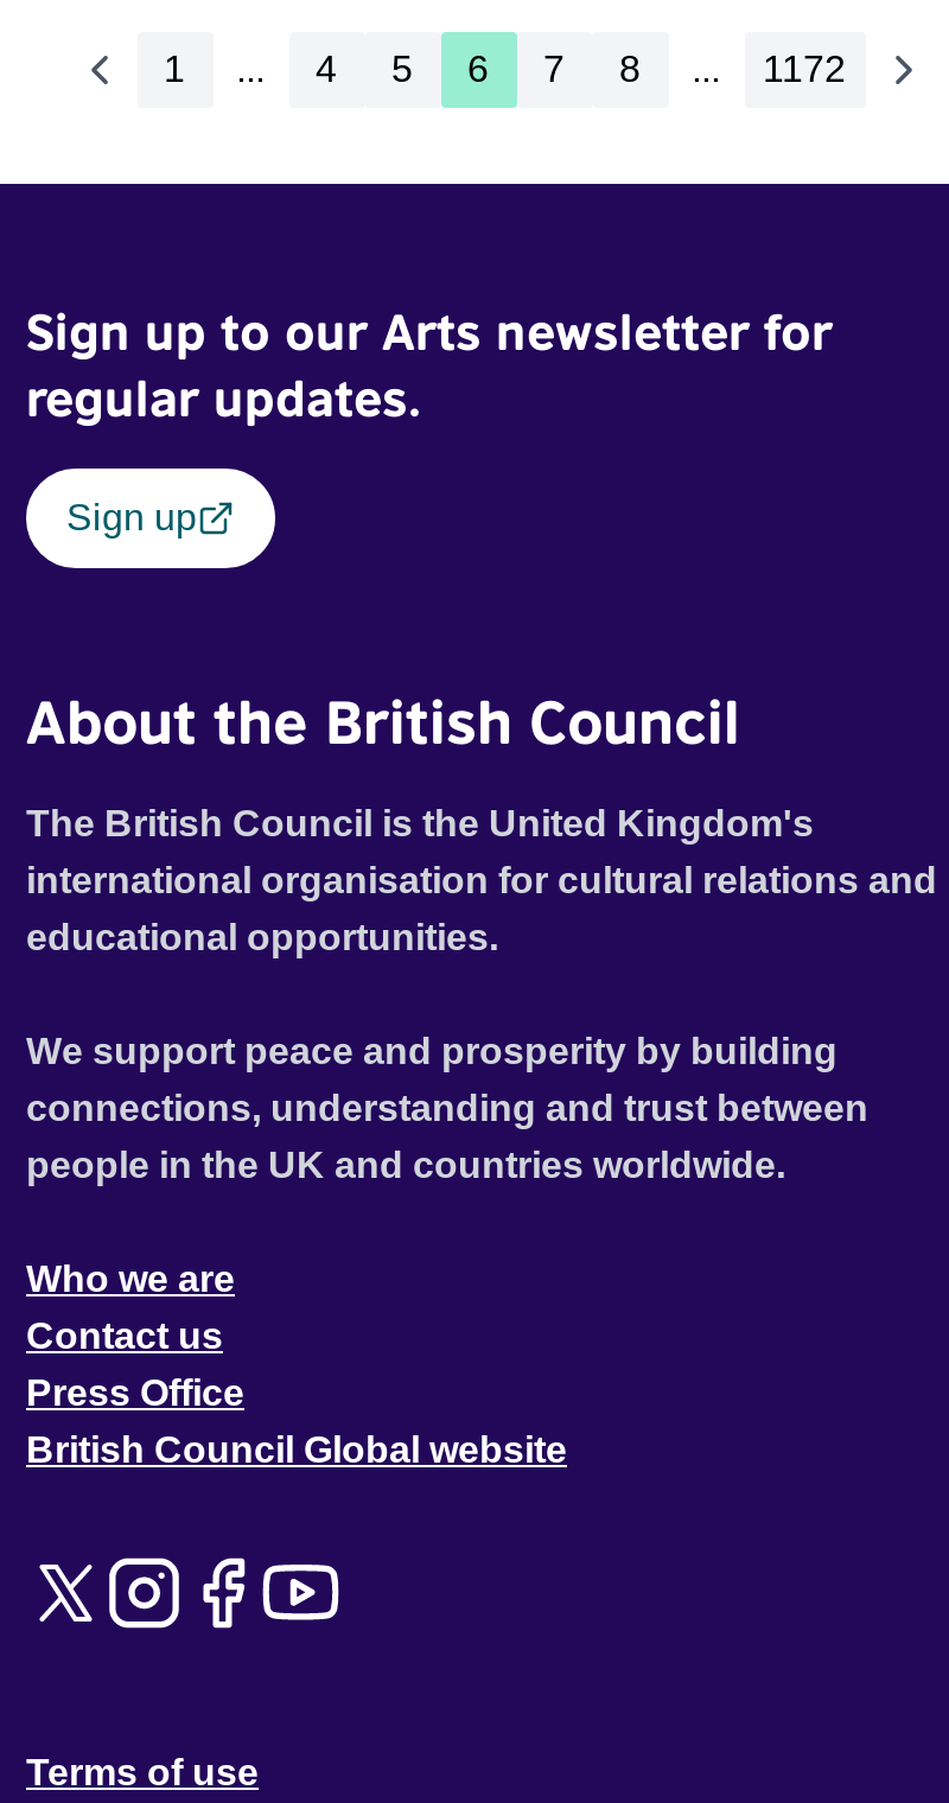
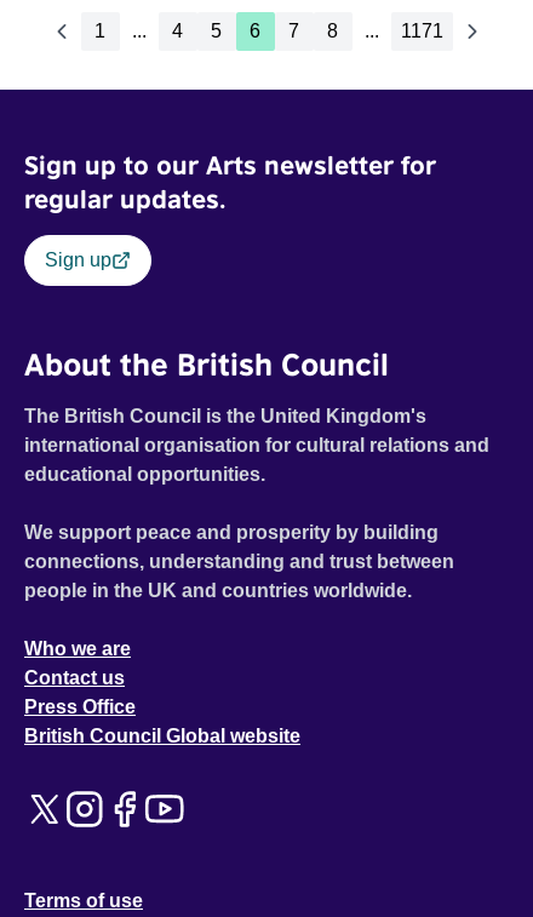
- 1172
+ 1171
